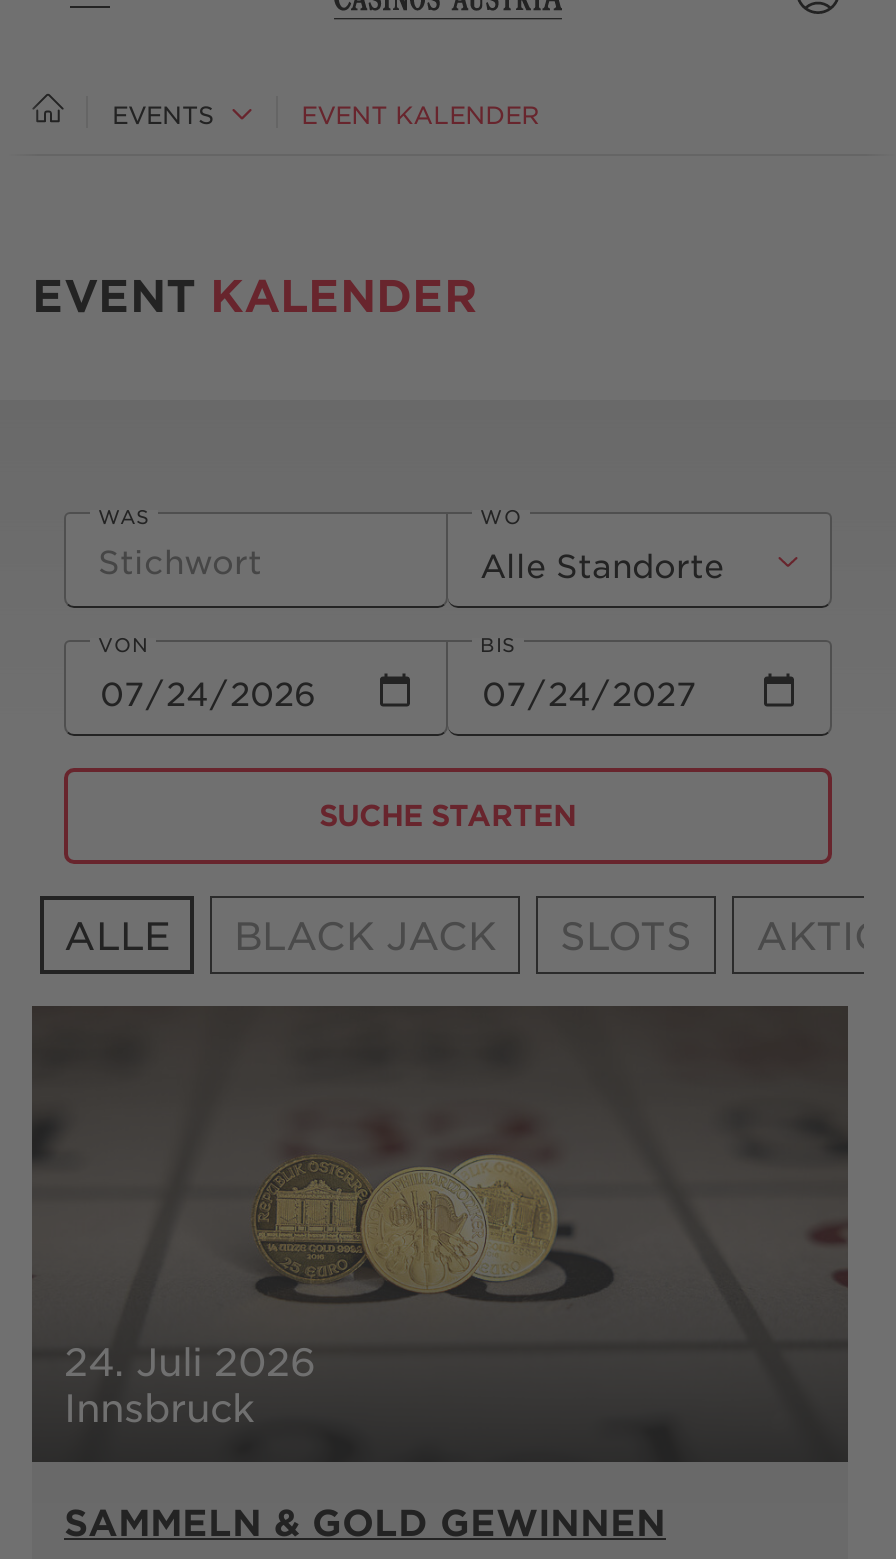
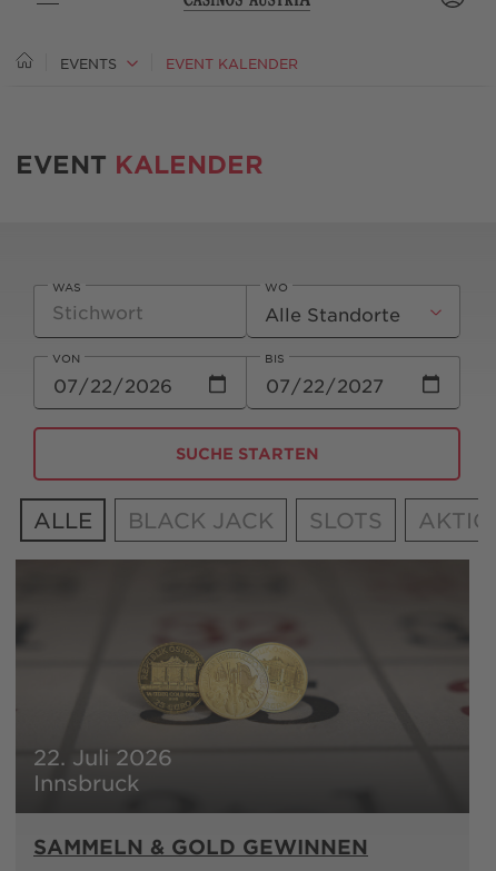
- 24. Juli 2026
+ 22. Juli 2026
